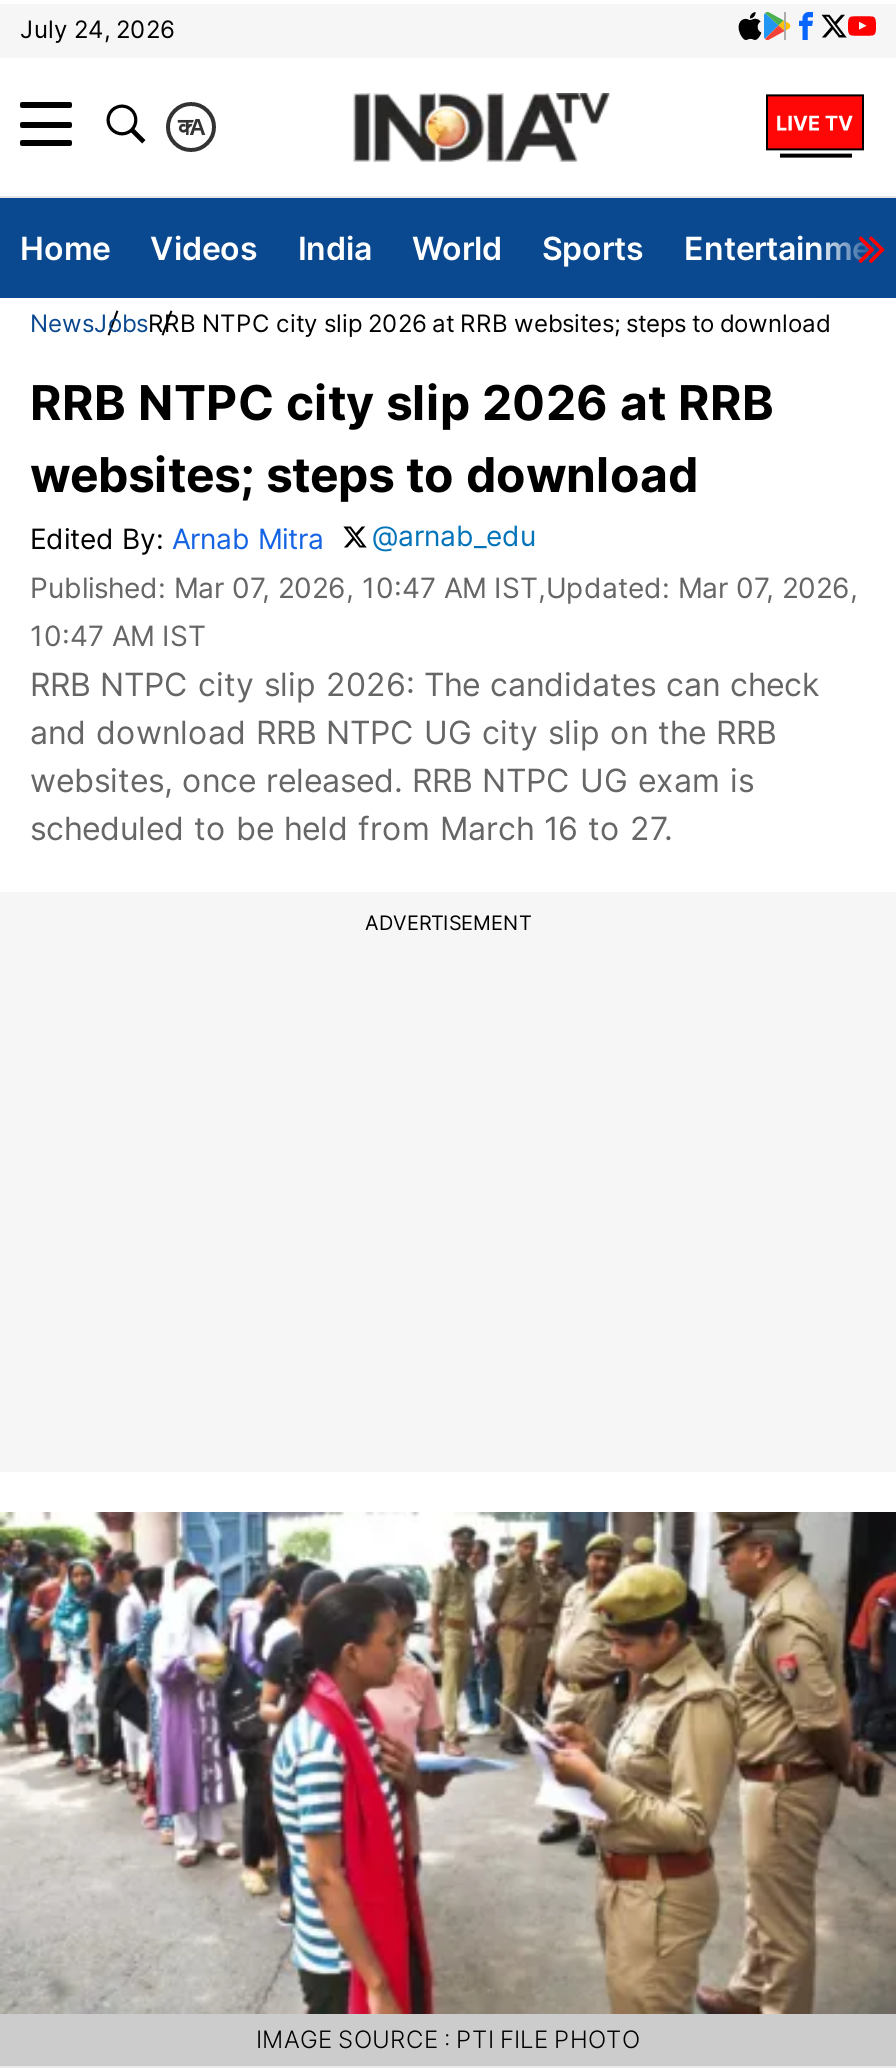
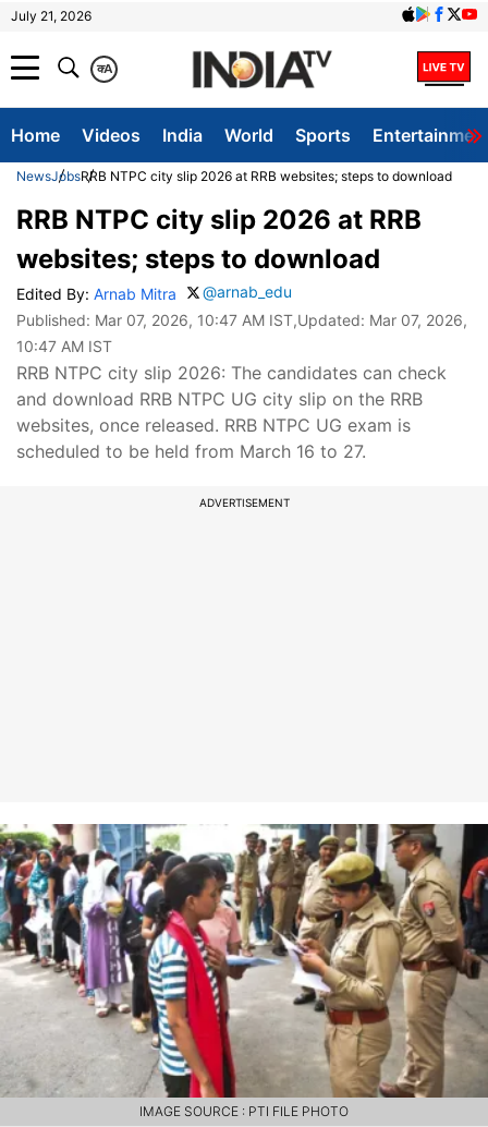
- July 24, 2026
+ July 21, 2026
